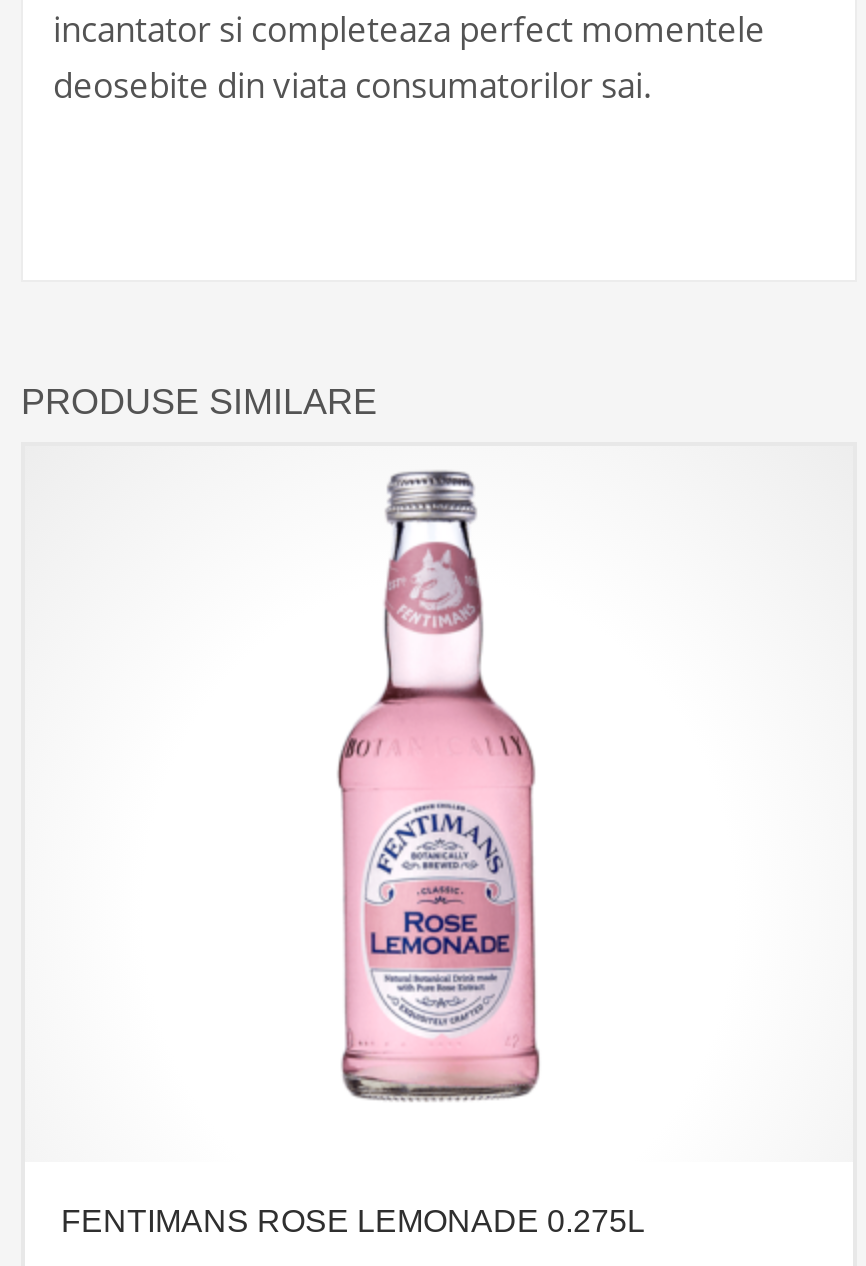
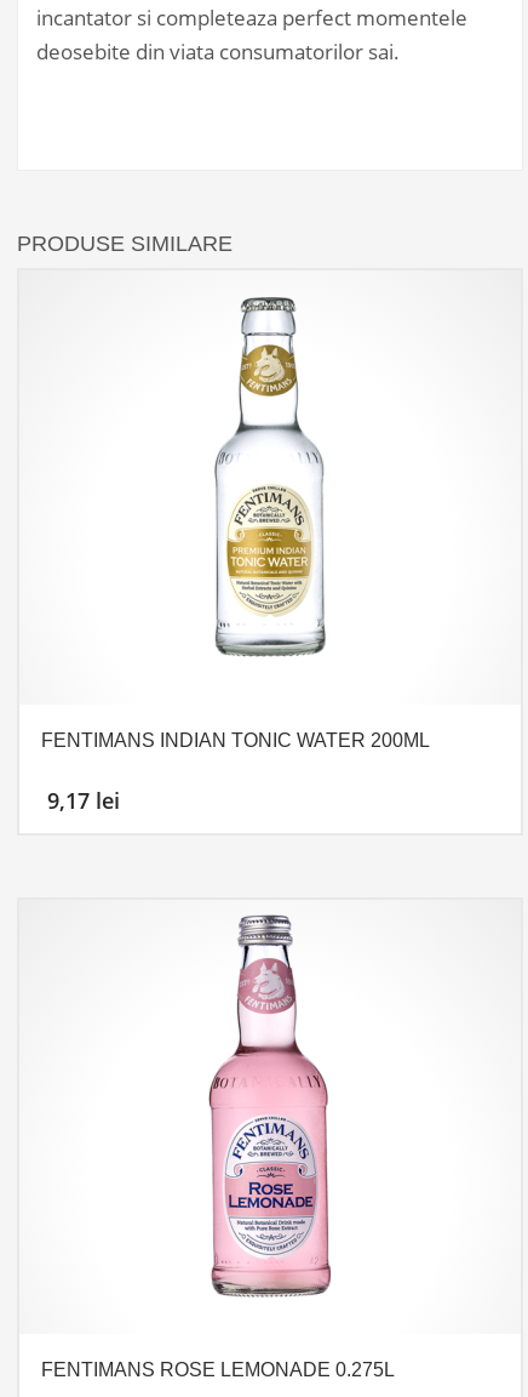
+ FENTIMANS INDIAN TONIC WATER 200ML
+ 9,17 lei

+ [image]
